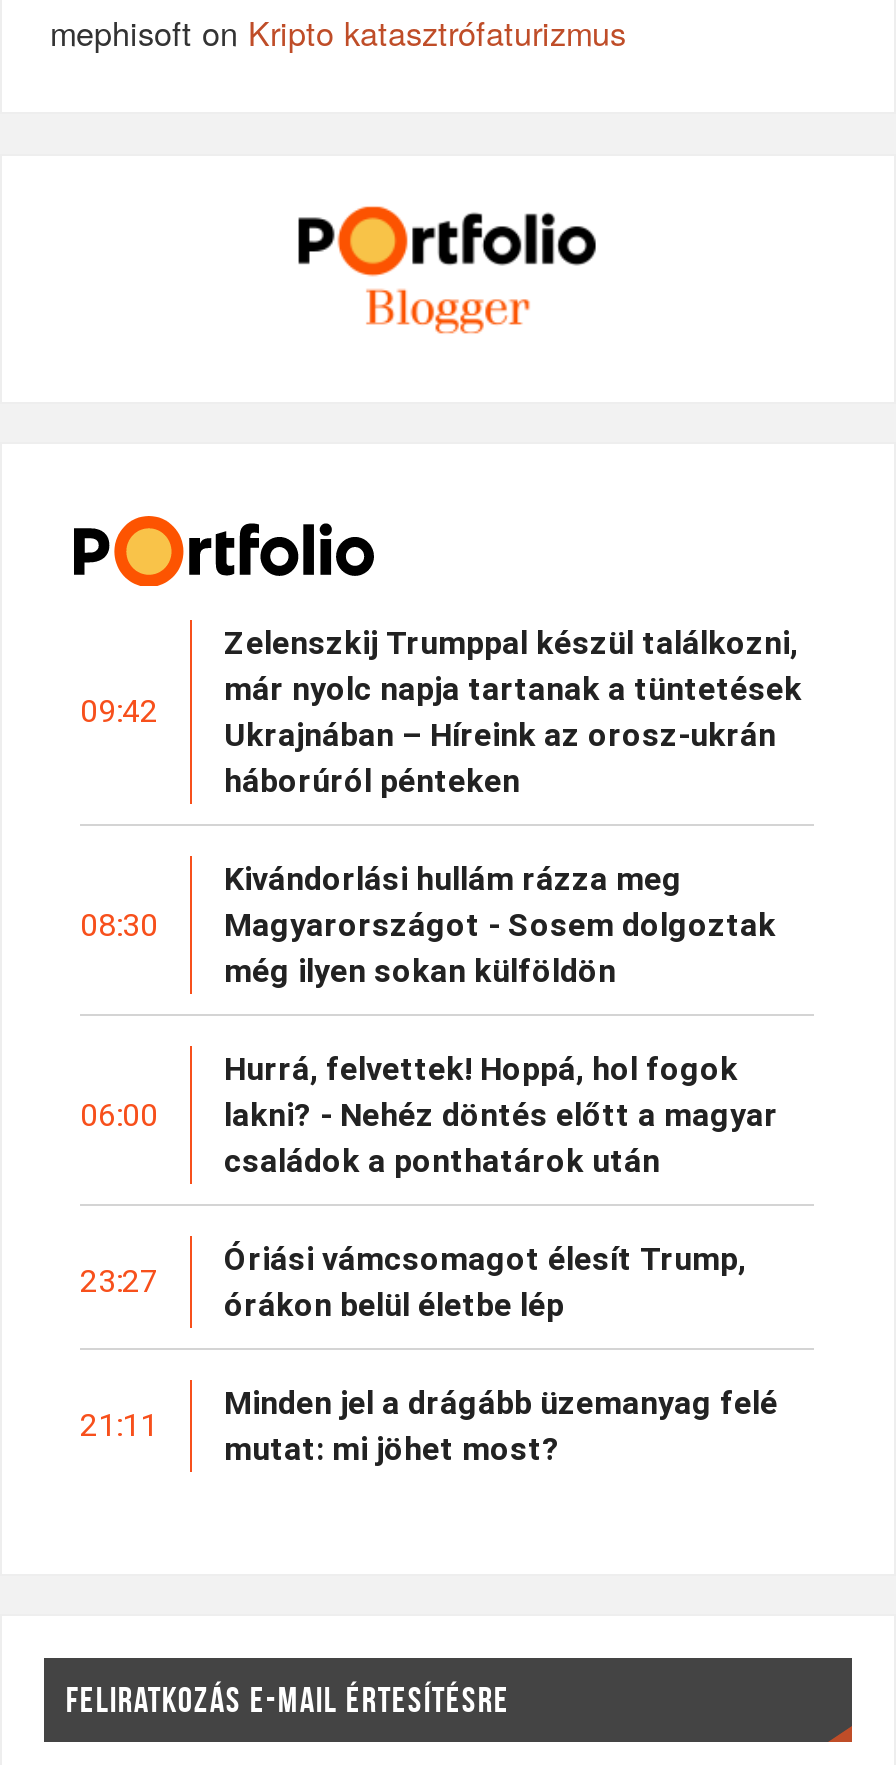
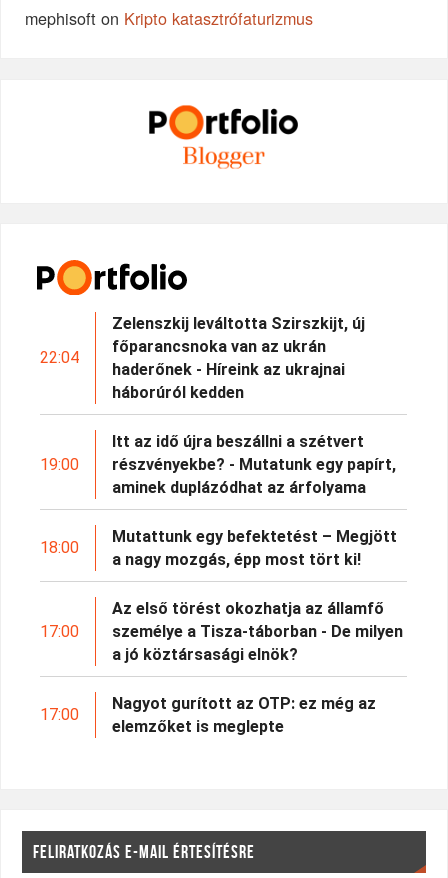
- Zelenszkij Trumppal készül találkozni,
- már nyolc napja tartanak a tüntetések
- Ukrajnában – Híreink az orosz-ukrán
- háborúról pénteken
+ Zelenszkij leváltotta Szirszkijt, új
+ főparancsnoka van az ukrán
+ haderőnek - Híreink az ukrajnai
+ háborúról kedden

- 09:42
+ 22:04

- Kivándorlási hullám rázza meg
- Magyarországot - Sosem dolgoztak
- még ilyen sokan külföldön
+ Itt az idő újra beszállni a szétvert
+ részvényekbe? - Mutatunk egy papírt,
+ aminek duplázódhat az árfolyama

- 08:30
+ 19:00

- Hurrá, felvettek! Hoppá, hol fogok
- lakni? - Nehéz döntés előtt a magyar
- családok a ponthatárok után
+ Mutattunk egy befektetést – Megjött
+ a nagy mozgás, épp most tört ki!

- 06:00
+ 18:00

- Óriási vámcsomagot élesít Trump,
- órákon belül életbe lép
+ Az első törést okozhatja az államfő
+ személye a Tisza-táborban - De milyen
+ a jó köztársasági elnök?

- 23:27
+ 17:00

- Minden jel a drágább üzemanyag felé
- mutat: mi jöhet most?
+ Nagyot gurított az OTP: ez még az
+ elemzőket is meglepte

- 21:11
+ 17:00
